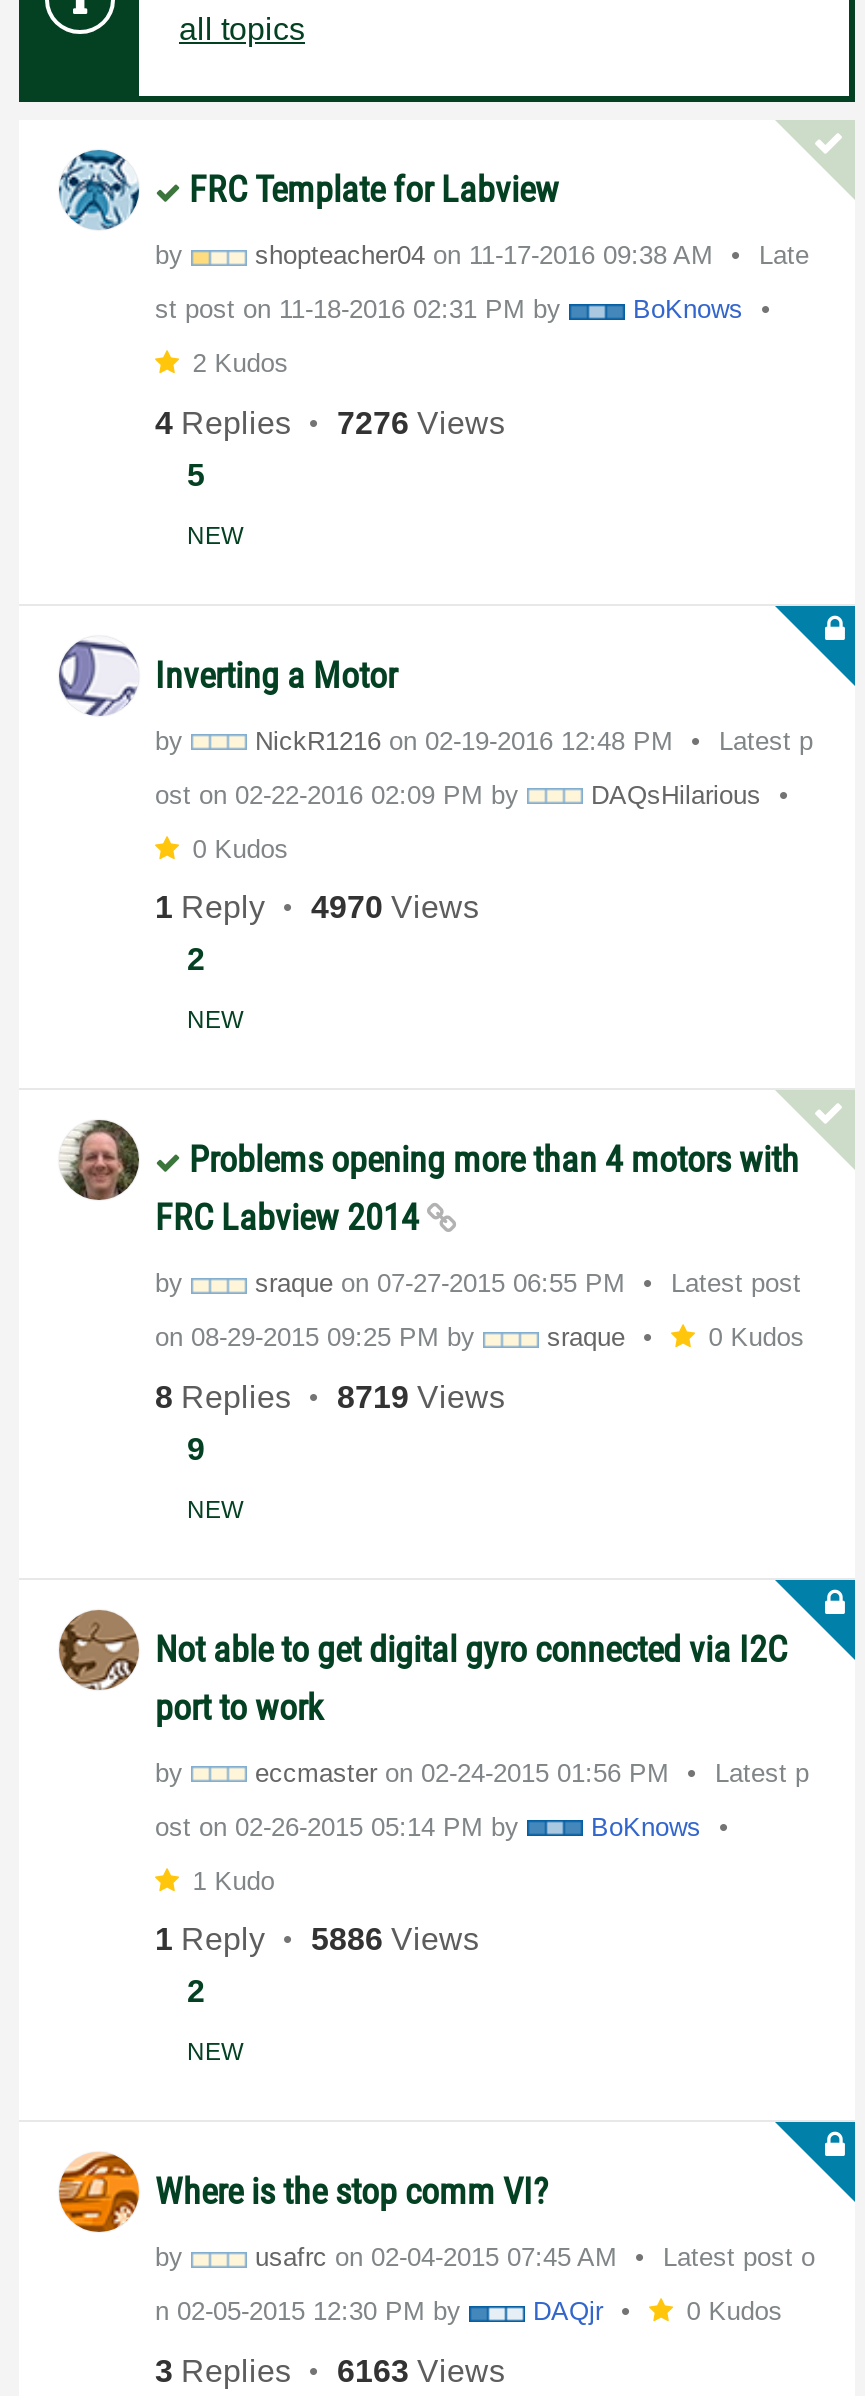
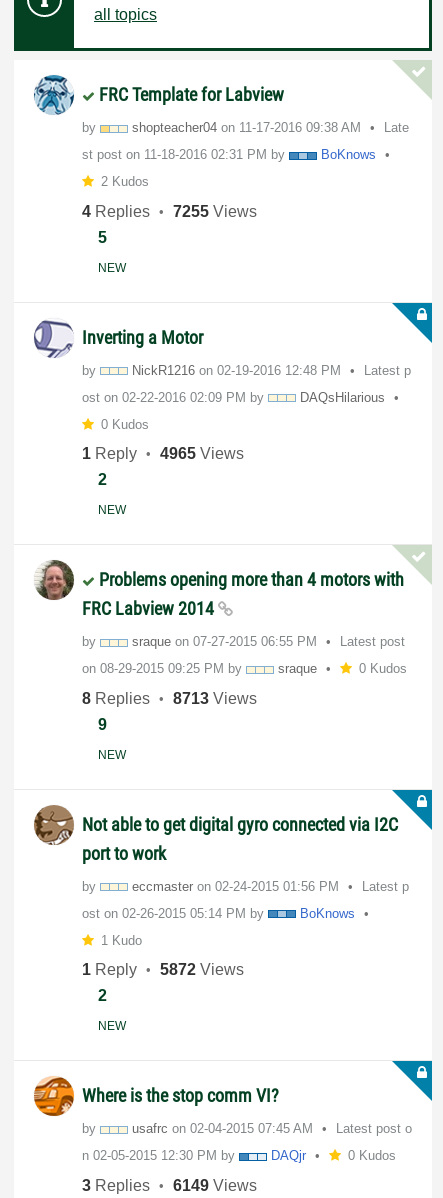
- 4 Replies 7276 Views
+ 4 Replies 7255 Views

- 1 Reply 4970 Views
+ 1 Reply 4965 Views

- 8 Replies 8719 Views
+ 8 Replies 8713 Views

- 1 Reply 5886 Views
+ 1 Reply 5872 Views

- 3 Replies 6163 Views
+ 3 Replies 6149 Views
